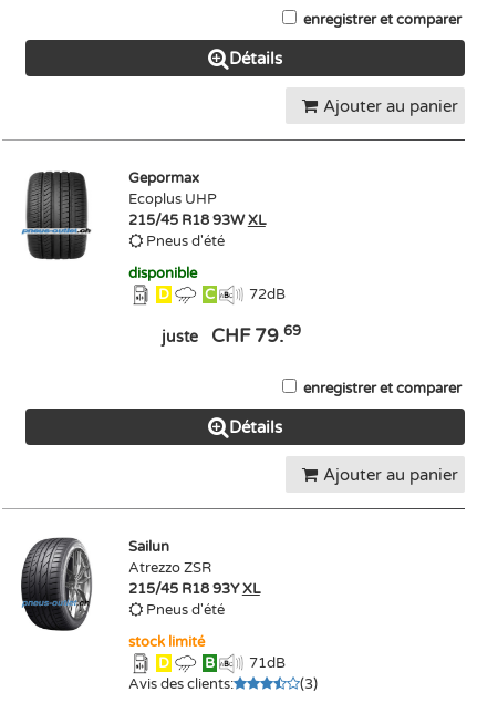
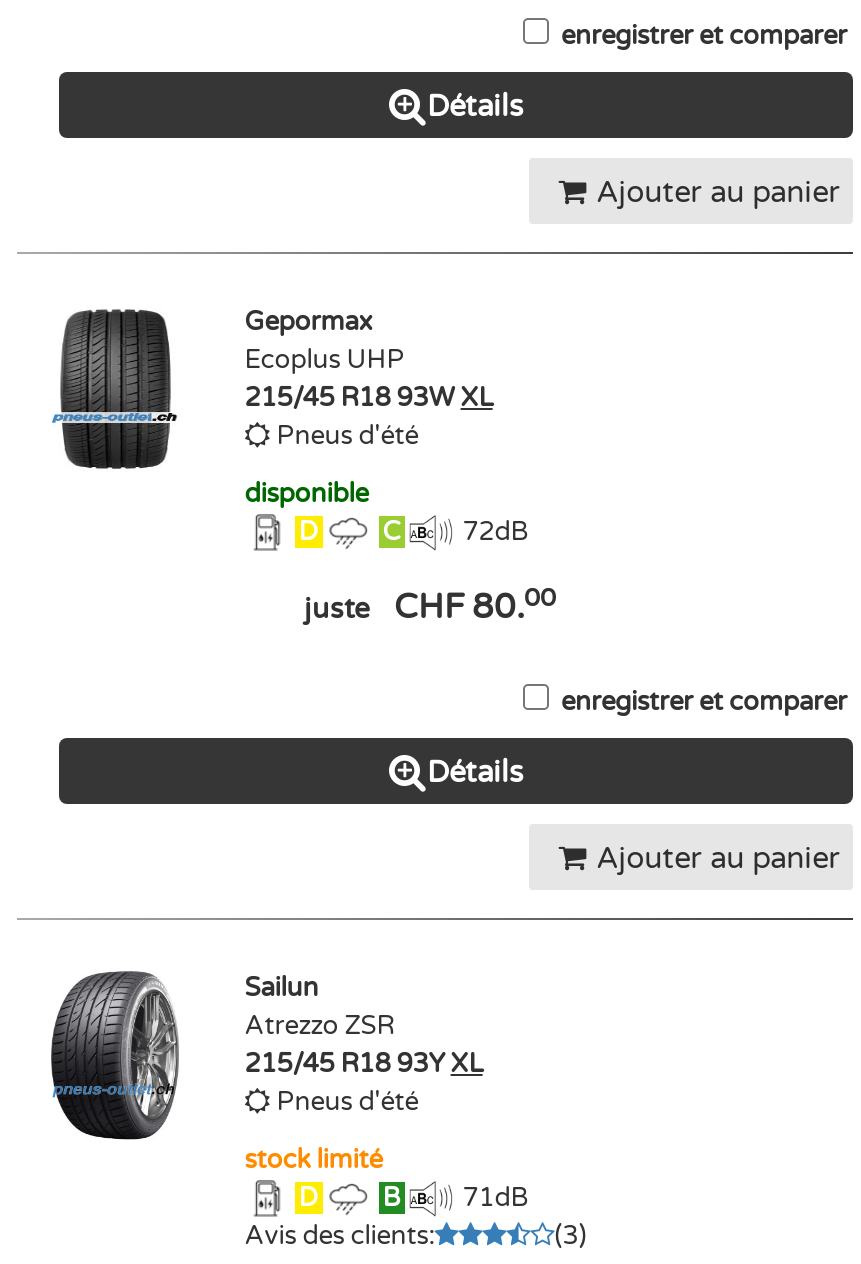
- juste CHF 79.69
+ juste CHF 80.00
